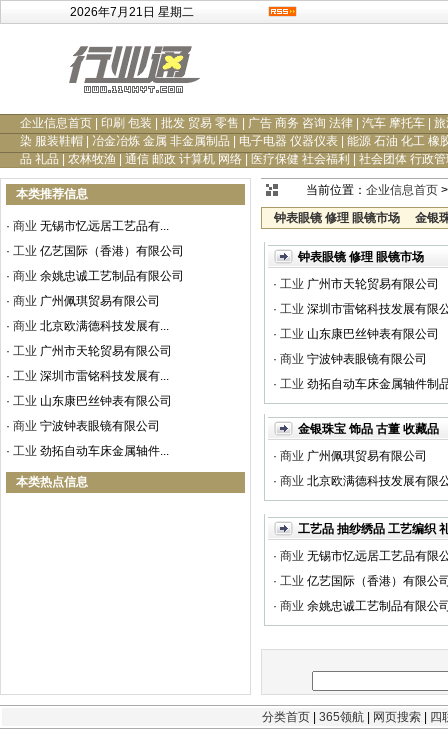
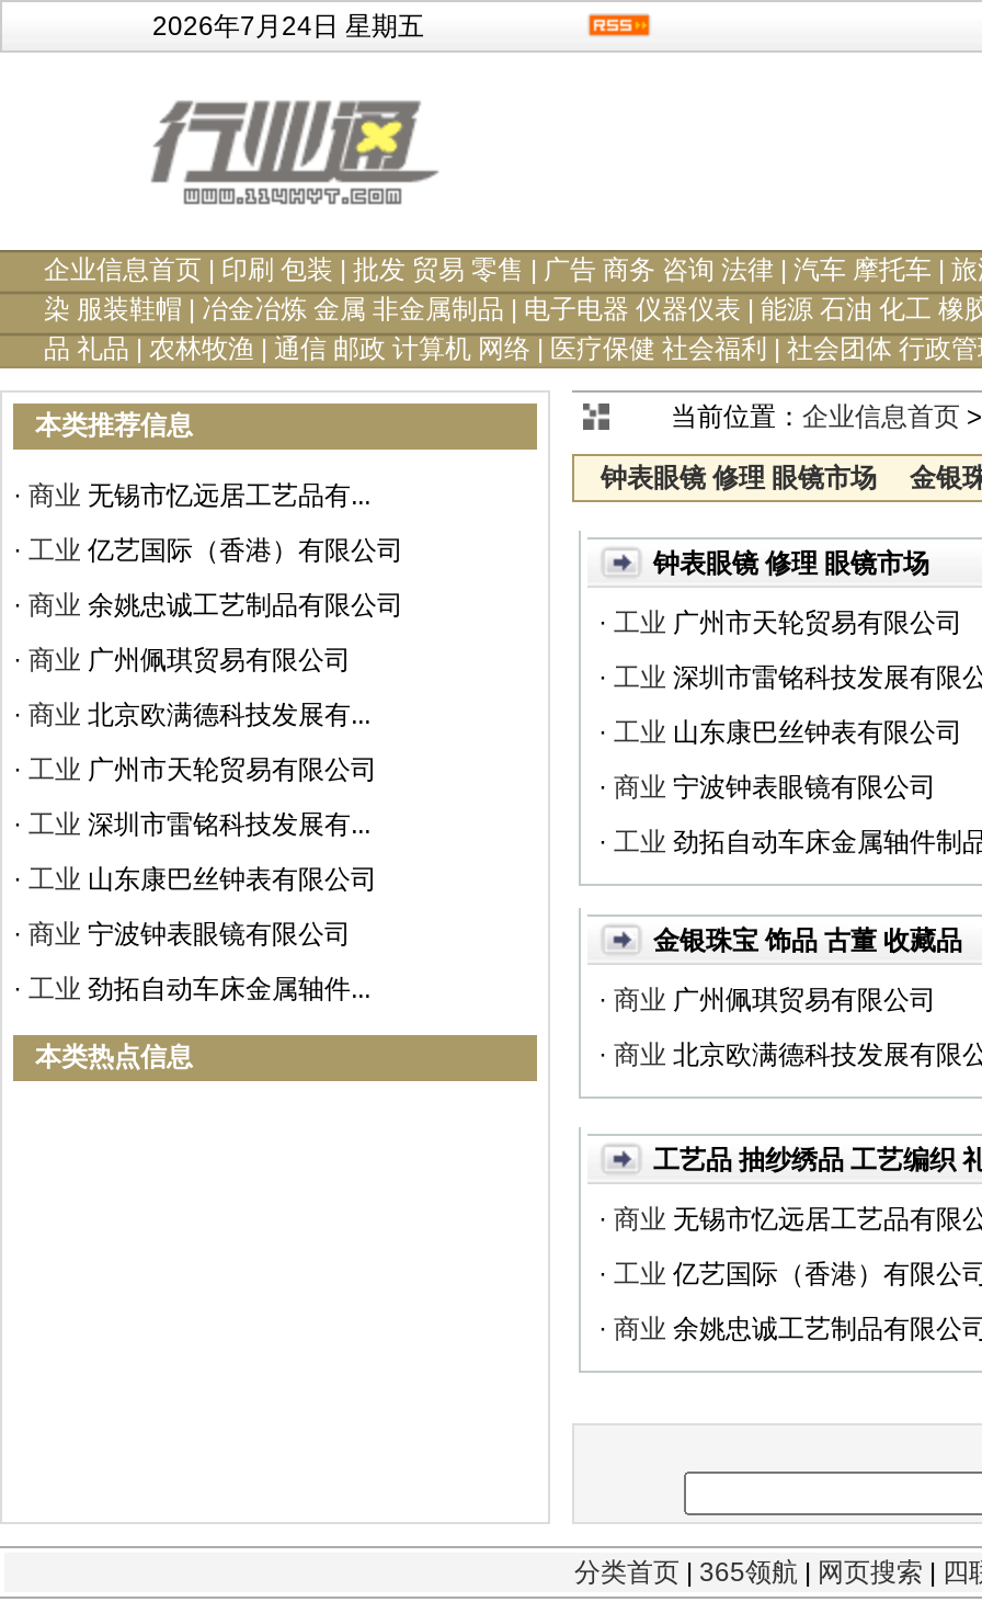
- 2026年7月21日 星期二
+ 2026年7月24日 星期五
